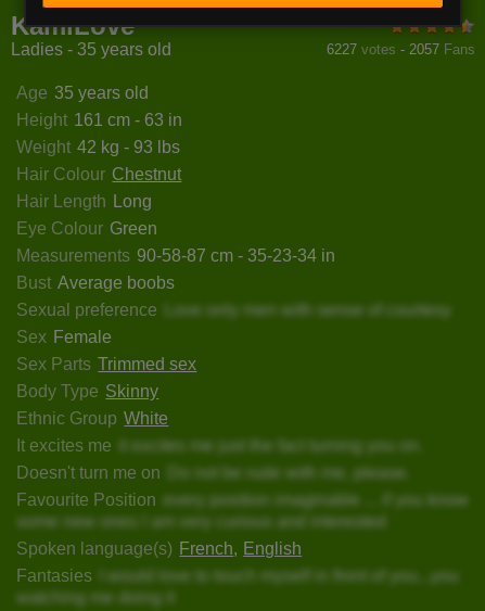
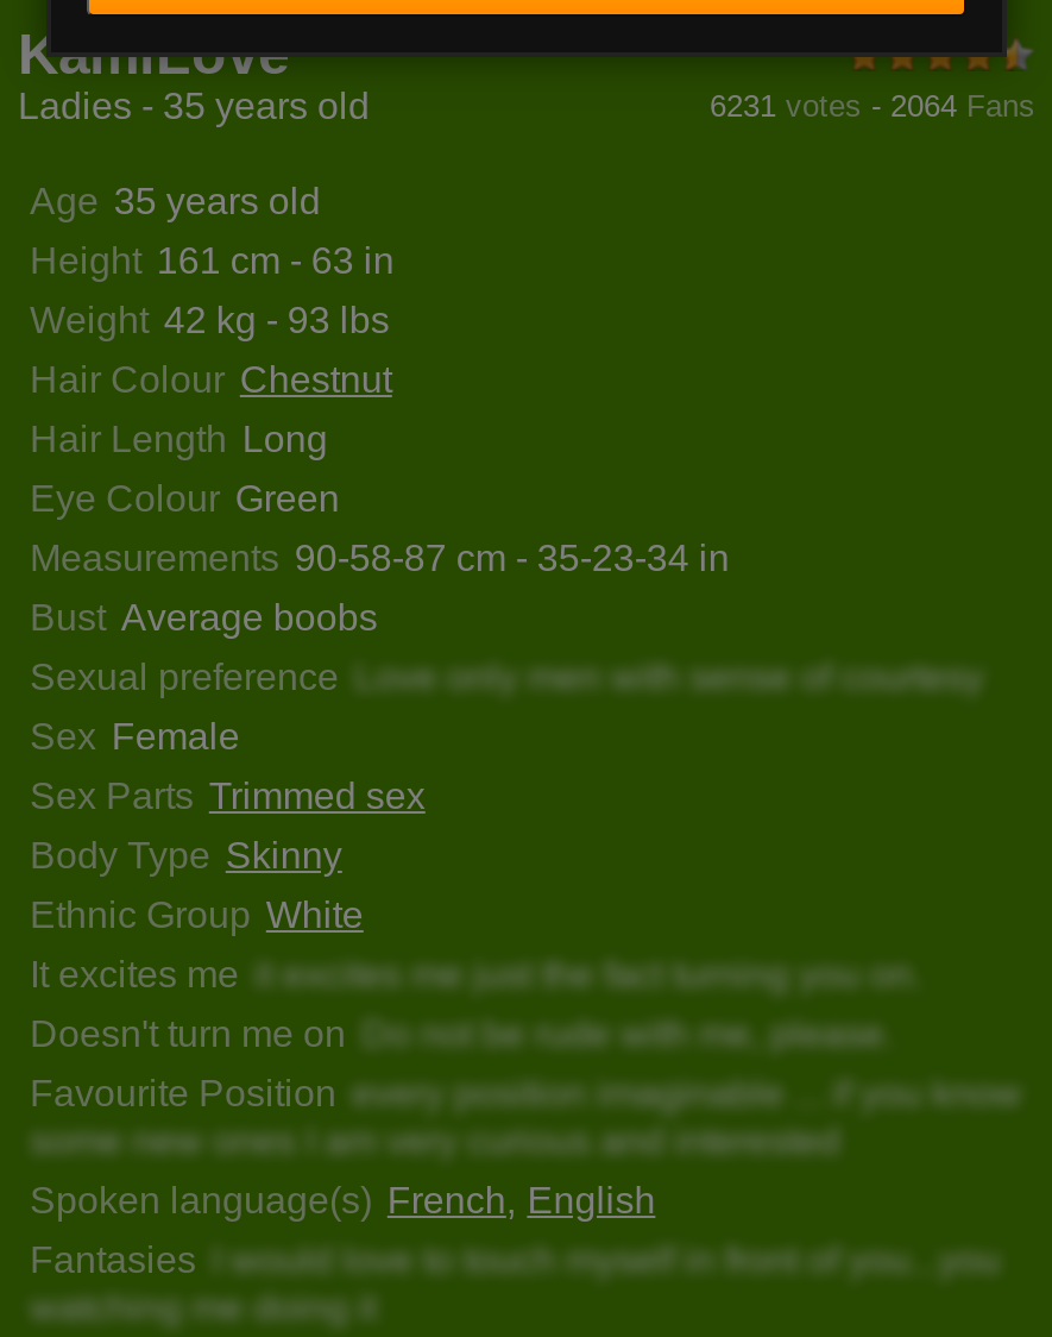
- 6227 votes - 2057 Fans
+ 6231 votes - 2064 Fans
